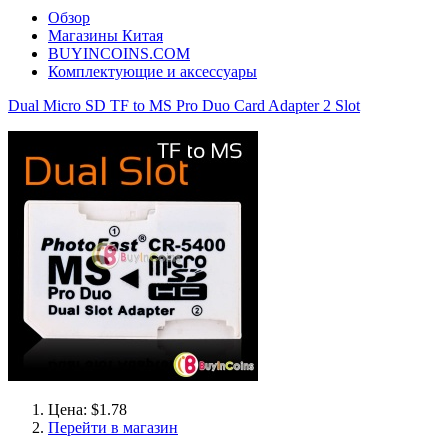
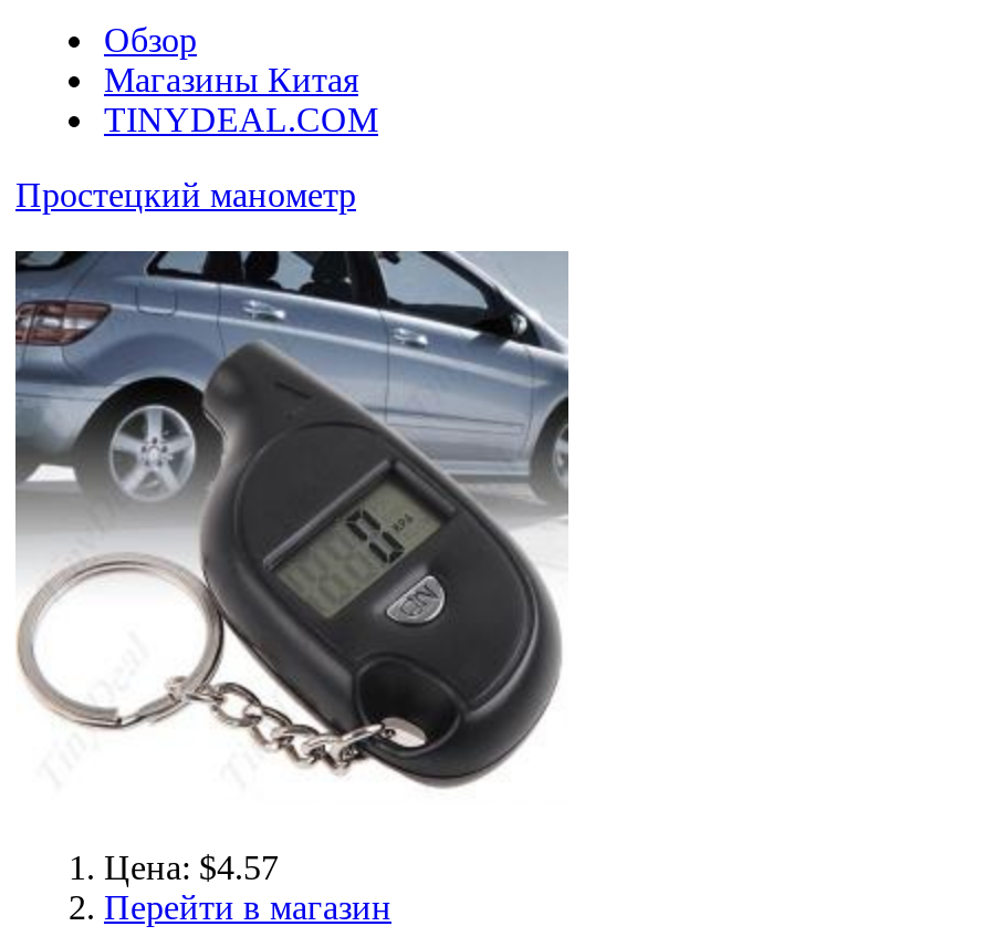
- BUYINCOINS.COM
- Комплектующие и аксессуары
+ TINYDEAL.COM

- Dual Micro SD TF to MS Pro Duo Card Adapter 2 Slot
+ Простецкий манометр

- [image]
- Цена: $1.78
+ [image]
+ Цена: $4.57
